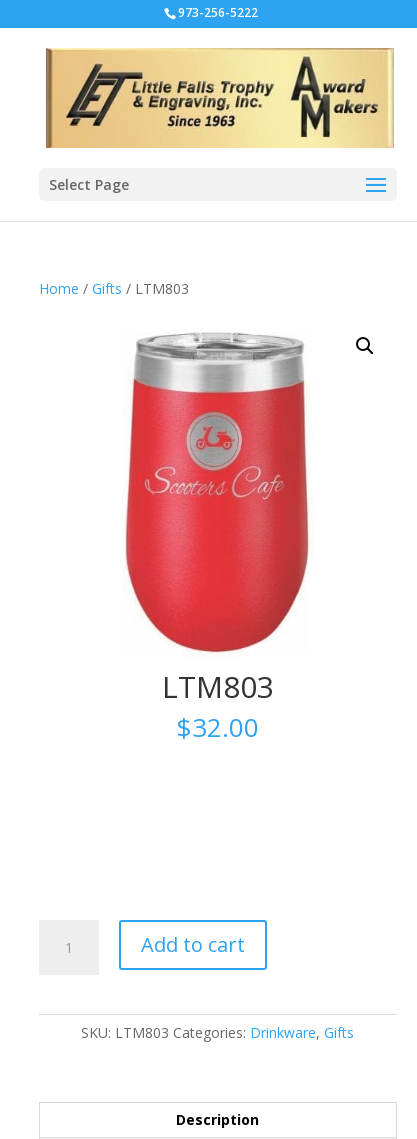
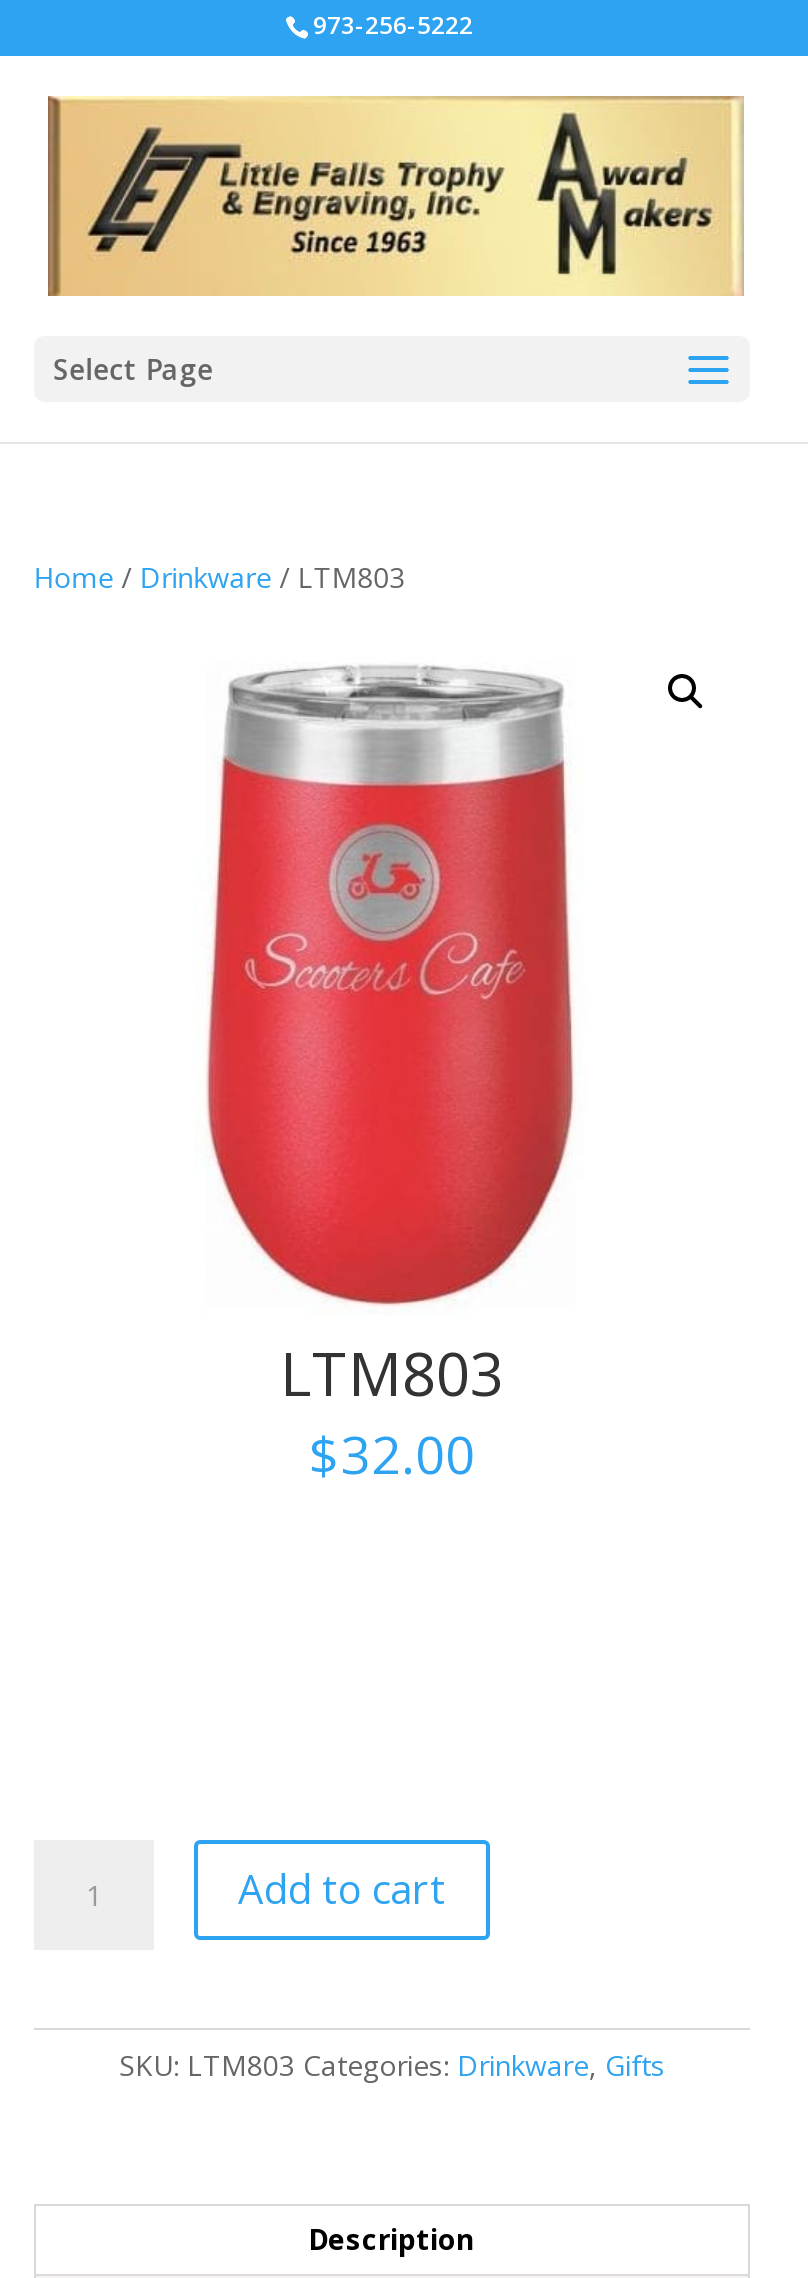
- Home / Gifts / LTM803
+ Home / Drinkware / LTM803
